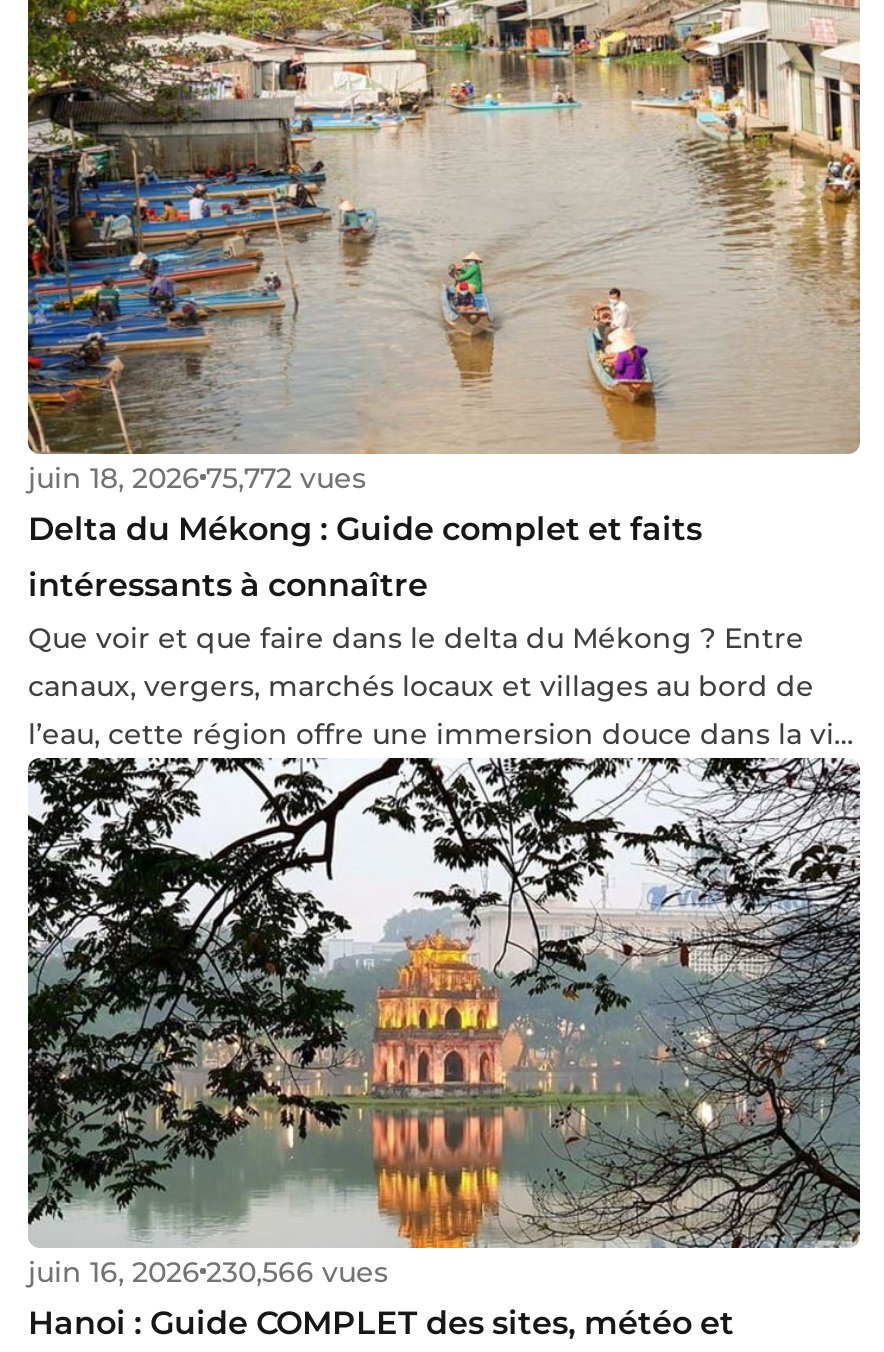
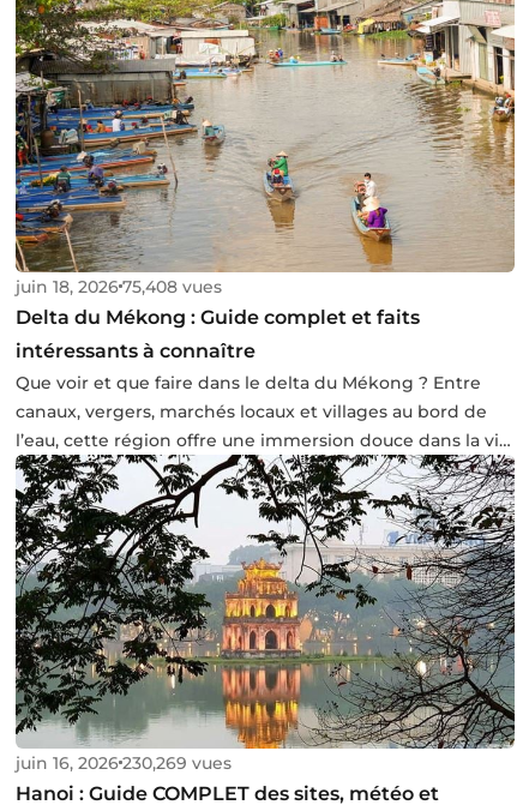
- juin 18, 2026 75,772 vues
+ juin 18, 2026 75,408 vues

- juin 16, 2026 230,566 vues
+ juin 16, 2026 230,269 vues
